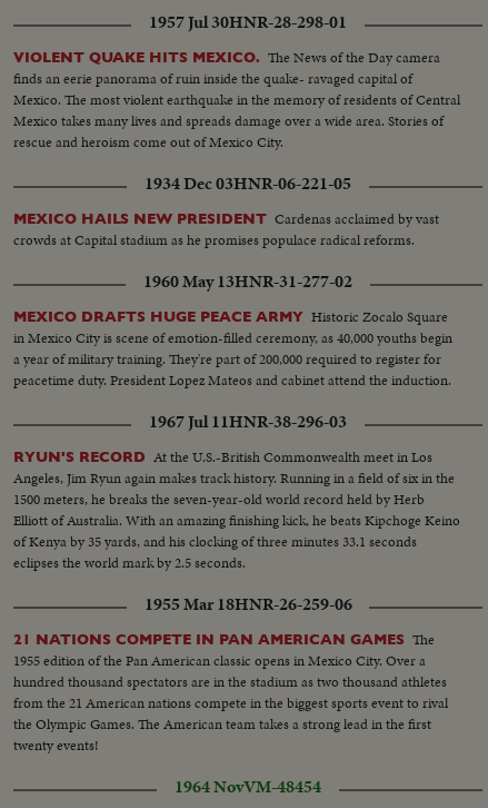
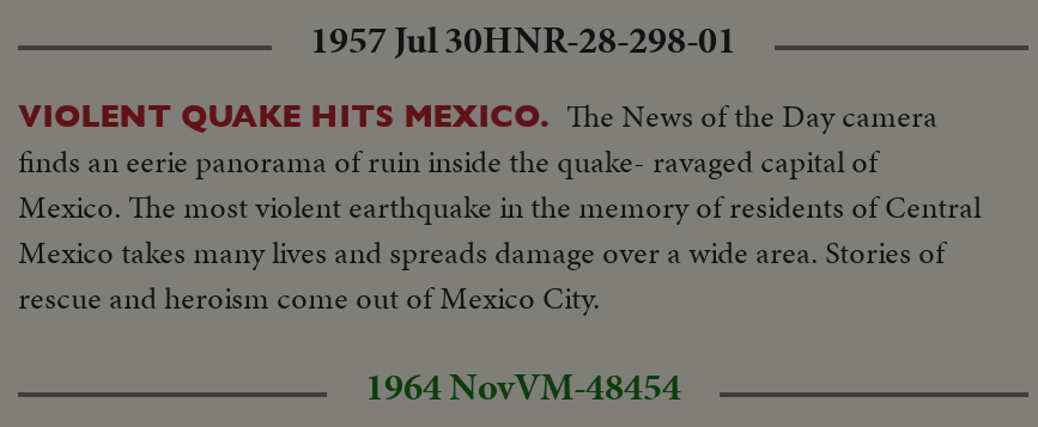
- 1934 Dec 03HNR-06-221-05
- MEXICO HAILS NEW PRESIDENT Cardenas acclaimed by vast
- crowds at Capital stadium as he promises populace radical reforms.
- 1960 May 13HNR-31-277-02
- MEXICO DRAFTS HUGE PEACE ARMY Historic Zocalo Square
- in Mexico City is scene of emotion-filled ceremony, as 40,000 youths begin
- a year of military training. They're part of 200,000 required to register for
- peacetime duty. President Lopez Mateos and cabinet attend the induction.
- 1967 Jul 11HNR-38-296-03
- RYUN'S RECORD At the U.S.-British Commonwealth meet in Los
- Angeles, Jim Ryun again makes track history. Running in a field of six in the
- 1500 meters, he breaks the seven-year-old world record held by Herb
- Elliott of Australia. With an amazing finishing kick, he beats Kipchoge Keino
- of Kenya by 35 yards, and his clocking of three minutes 33.1 seconds
- eclipses the world mark by 2.5 seconds.
- 1955 Mar 18HNR-26-259-06
- 21 NATIONS COMPETE IN PAN AMERICAN GAMES The
- 1955 edition of the Pan American classic opens in Mexico City. Over a
- hundred thousand spectators are in the stadium as two thousand athletes
- from the 21 American nations compete in the biggest sports event to rival
- the Olympic Games. The American team takes a strong lead in the first
- twenty events!
